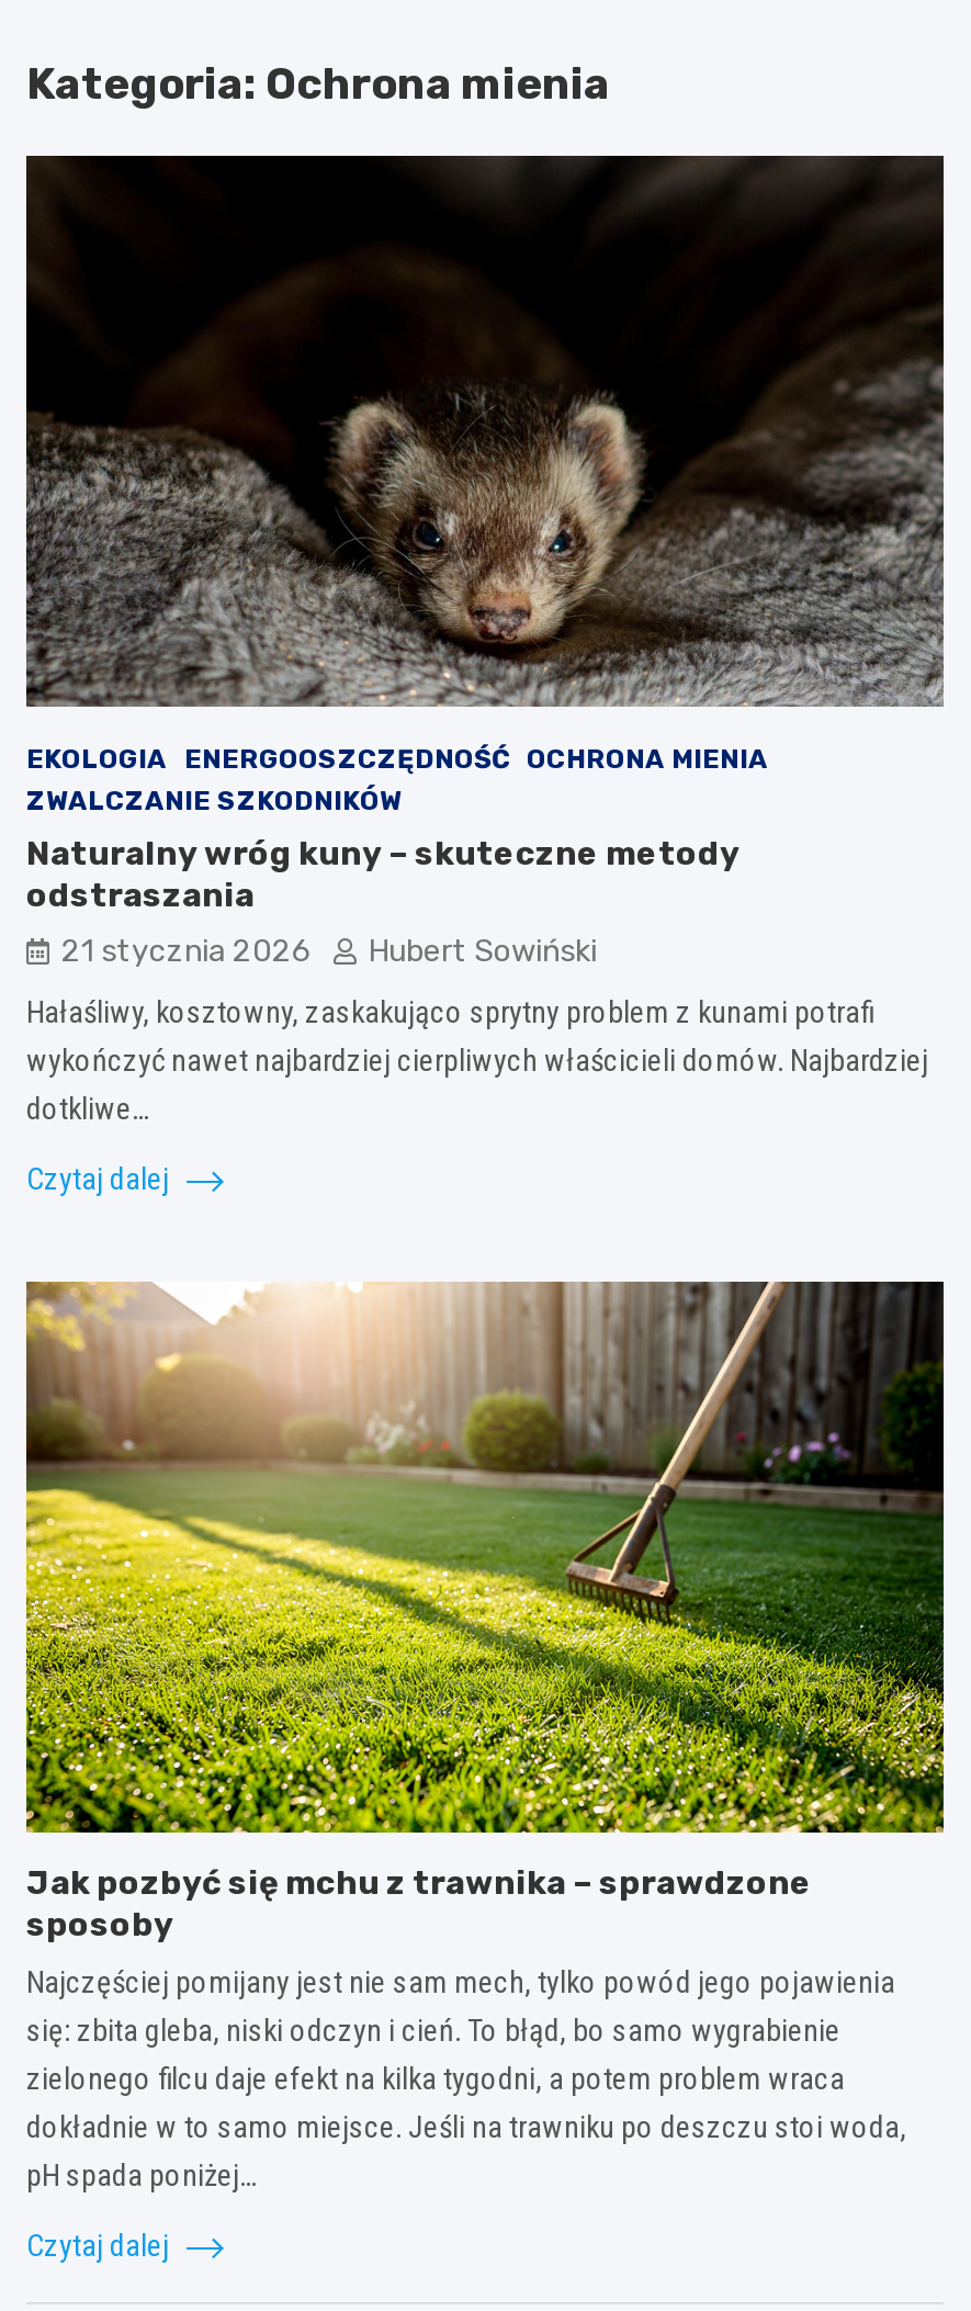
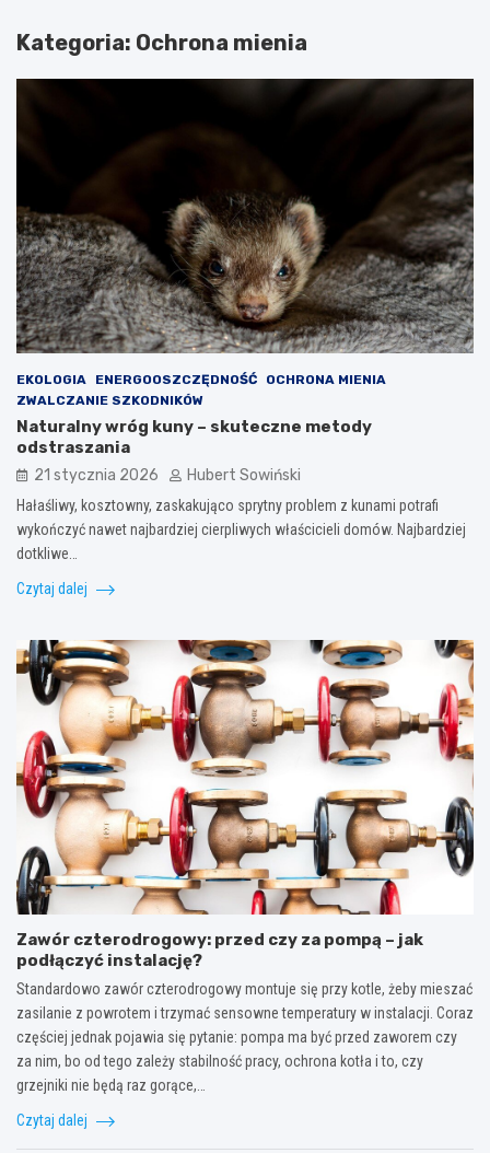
- [image]
- Jak pozbyć się mchu z trawnika – sprawdzone
- sposoby
+ [image]
+ Zawór czterodrogowy: przed czy za pompą – jak
+ podłączyć instalację?

- Najczęściej pomijany jest nie sam mech, tylko powód jego pojawienia
- się: zbita gleba, niski odczyn i cień. To błąd, bo samo wygrabienie
- zielonego filcu daje efekt na kilka tygodni, a potem problem wraca
- dokładnie w to samo miejsce. Jeśli na trawniku po deszczu stoi woda,
- pH spada poniżej…
+ Standardowo zawór czterodrogowy montuje się przy kotle, żeby mieszać
+ zasilanie z powrotem i trzymać sensowne temperatury w instalacji. Coraz
+ częściej jednak pojawia się pytanie: pompa ma być przed zaworem czy
+ za nim, bo od tego zależy stabilność pracy, ochrona kotła i to, czy
+ grzejniki nie będą raz gorące,…
